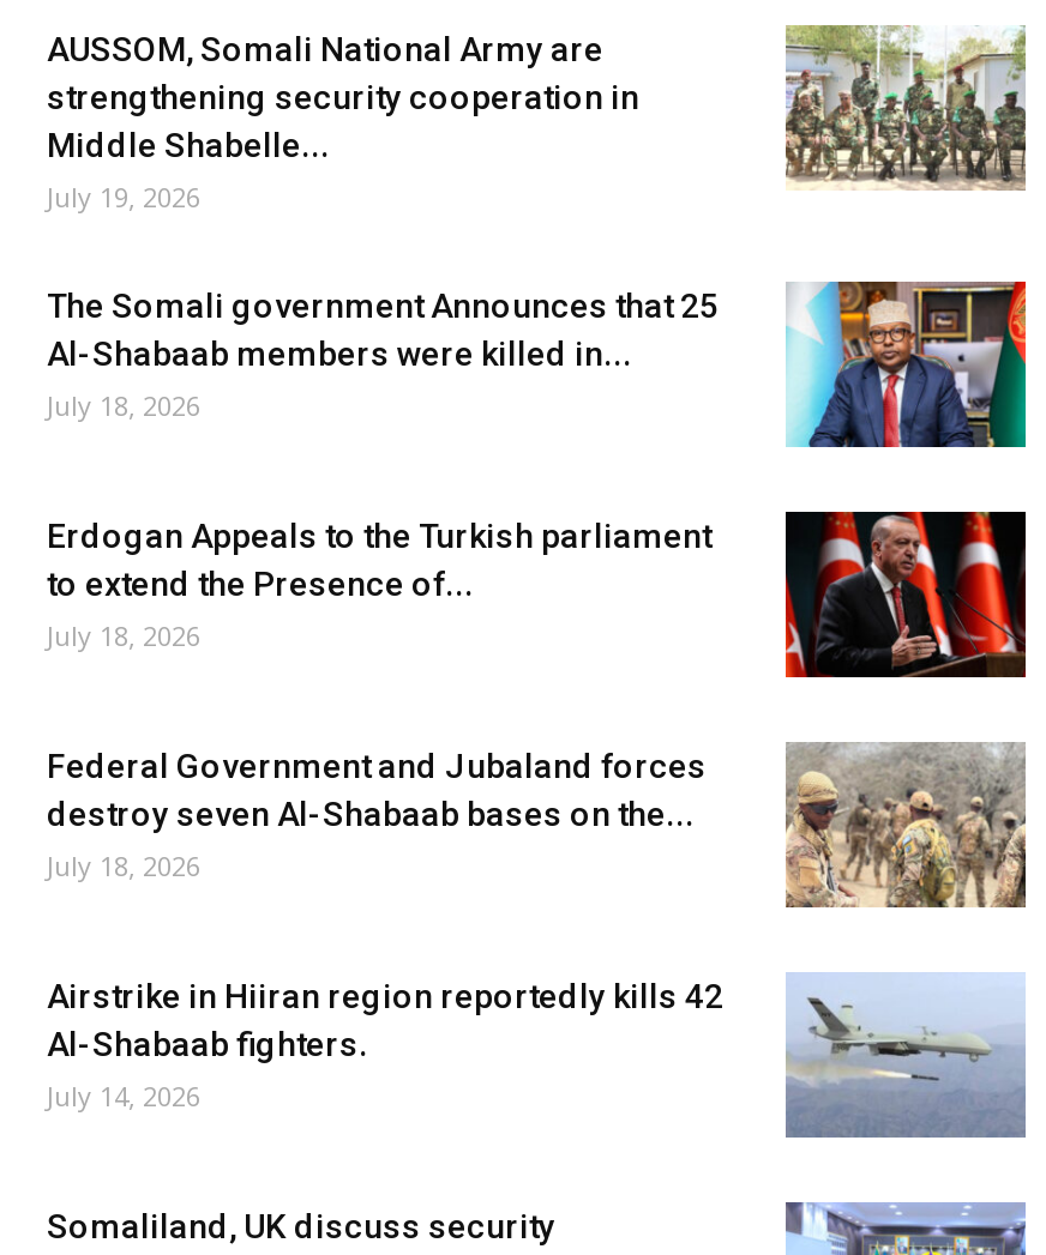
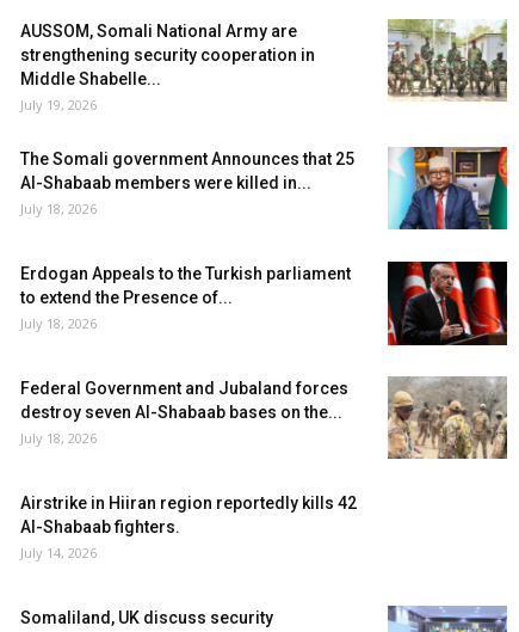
- [image]
